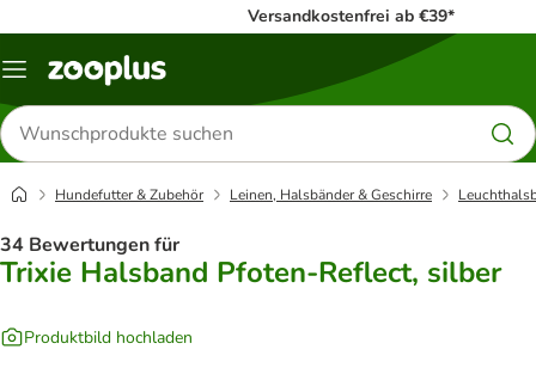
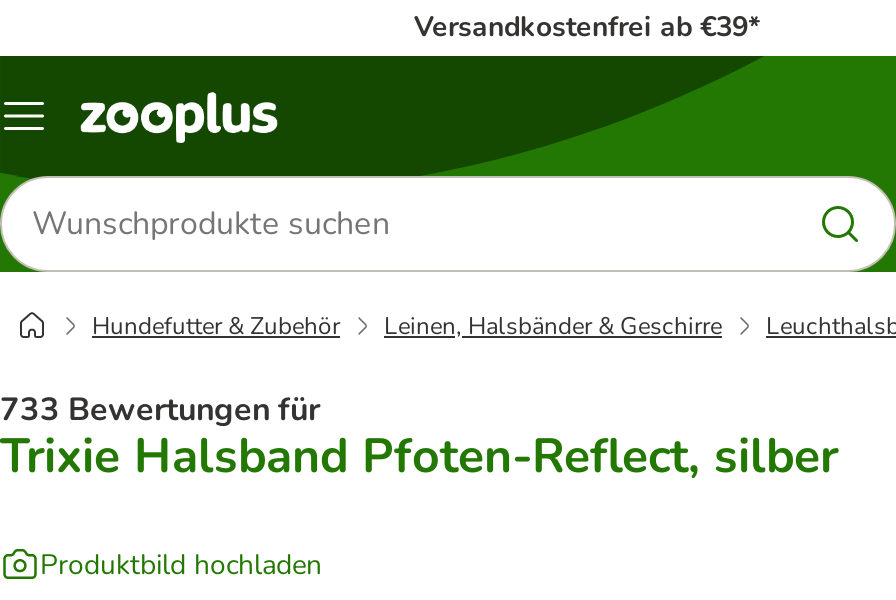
- 34 Bewertungen für
+ 733 Bewertungen für
